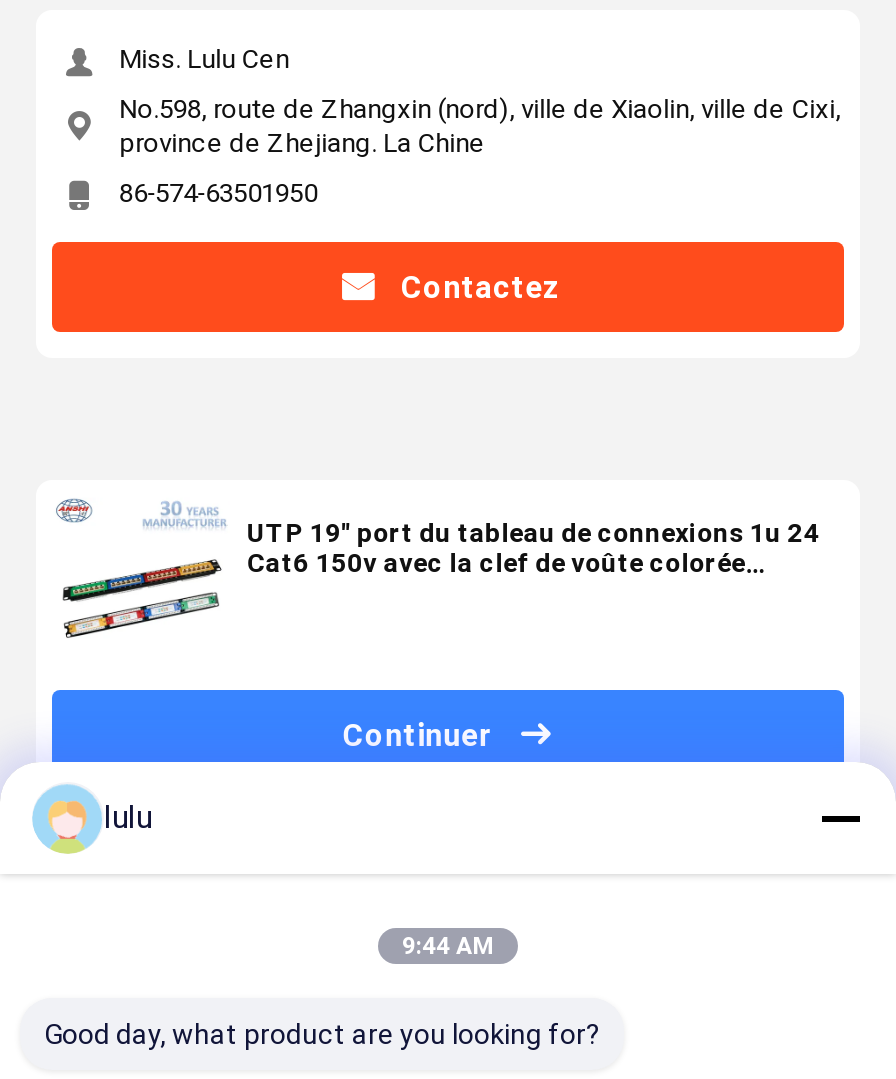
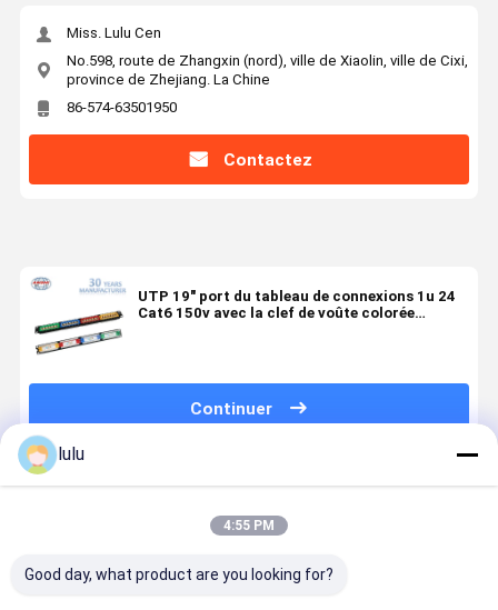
- 9:44 AM
+ 4:55 PM
